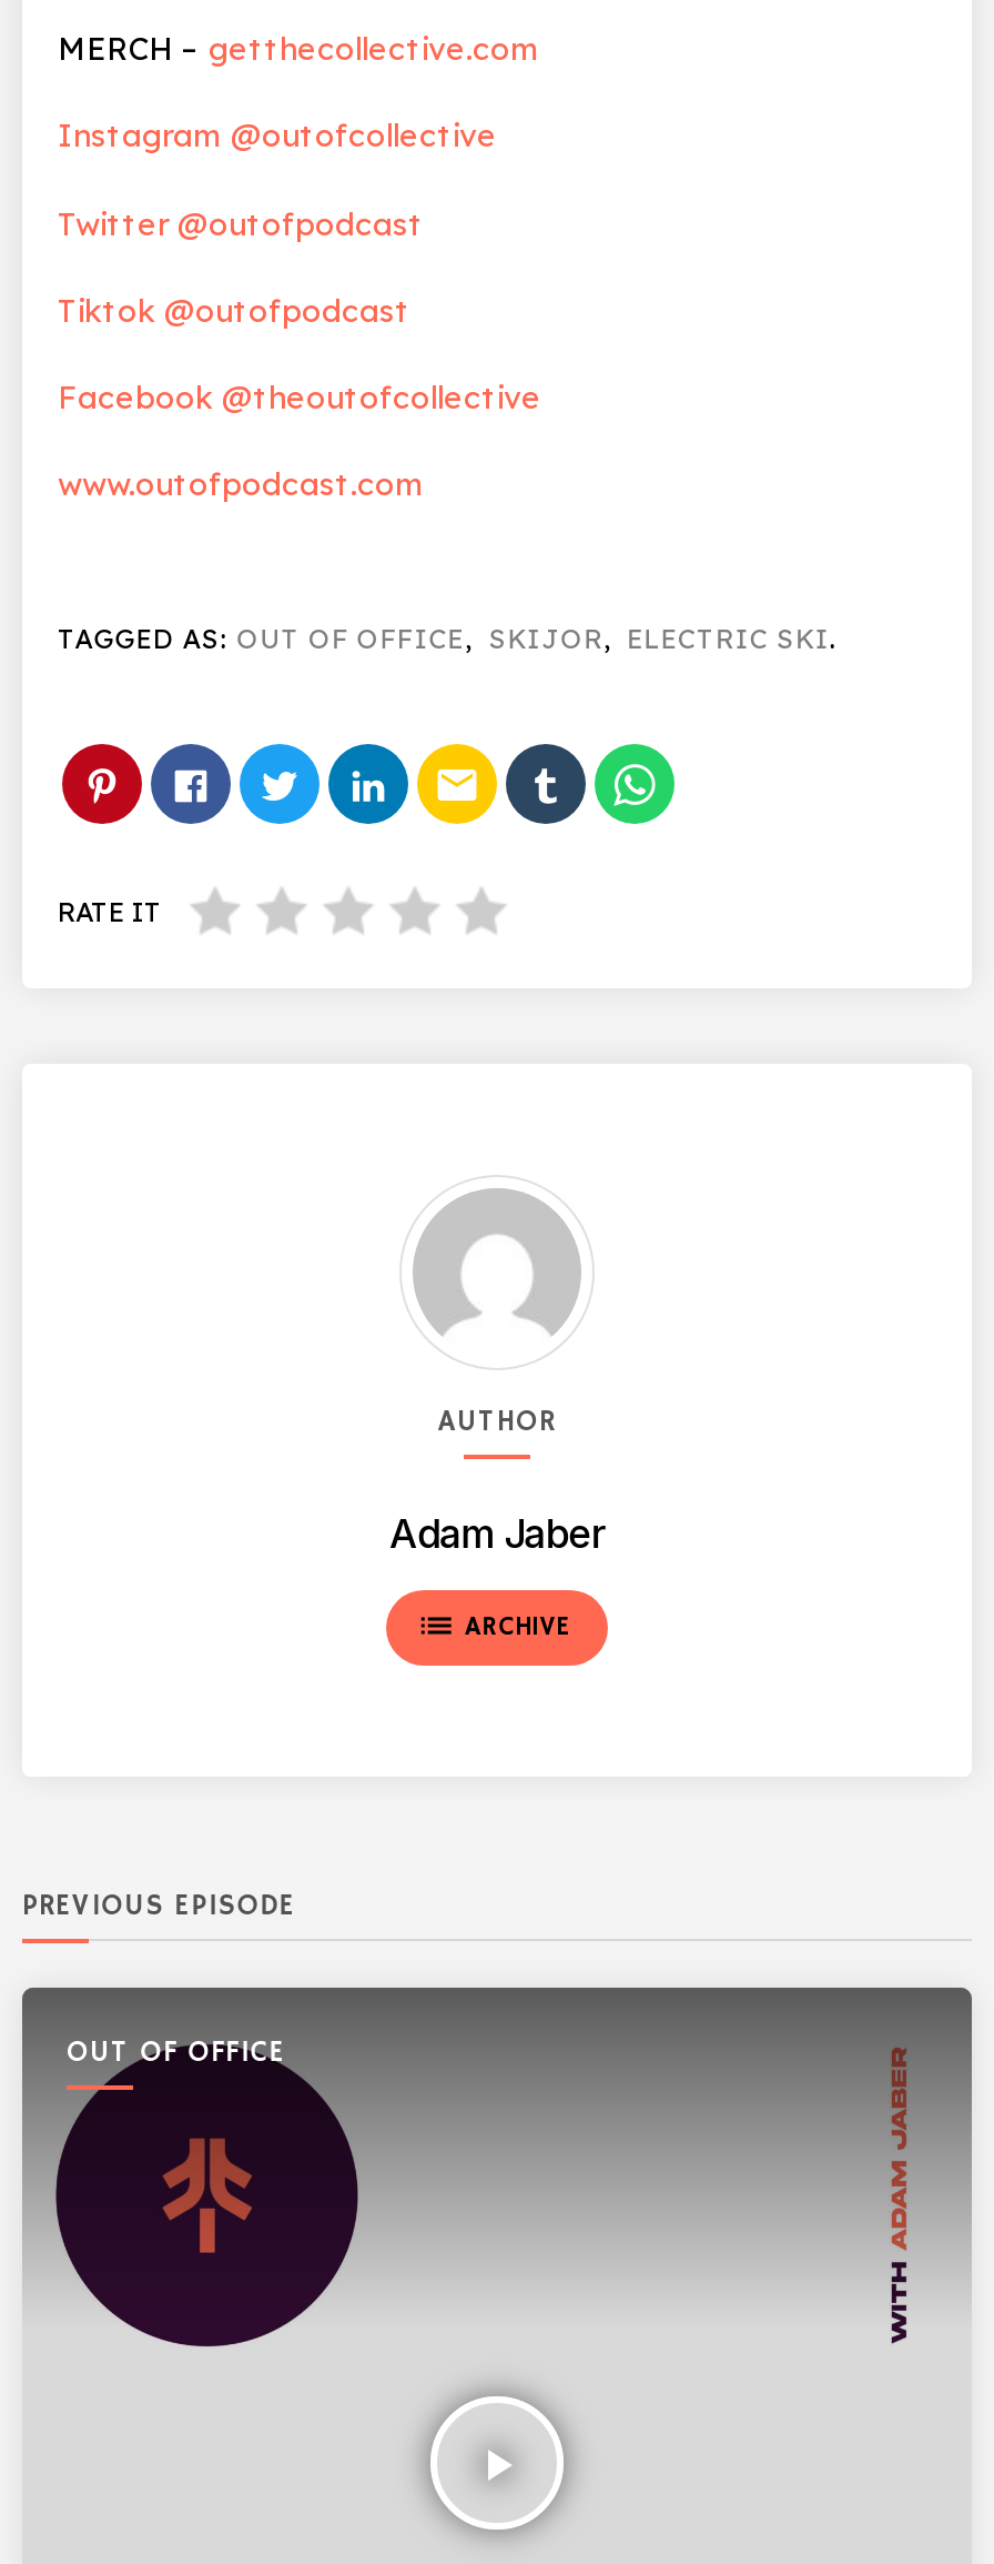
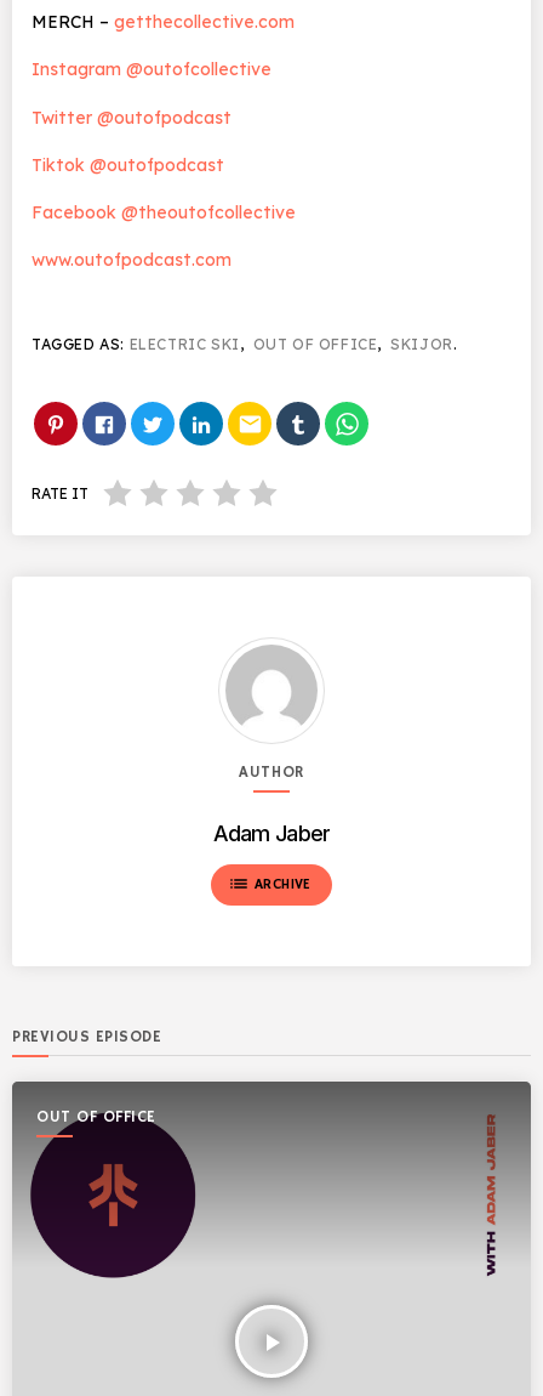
- TAGGED AS: OUT OF OFFICE, SKIJOR, ELECTRIC SKI.
+ TAGGED AS: ELECTRIC SKI, OUT OF OFFICE, SKIJOR.
